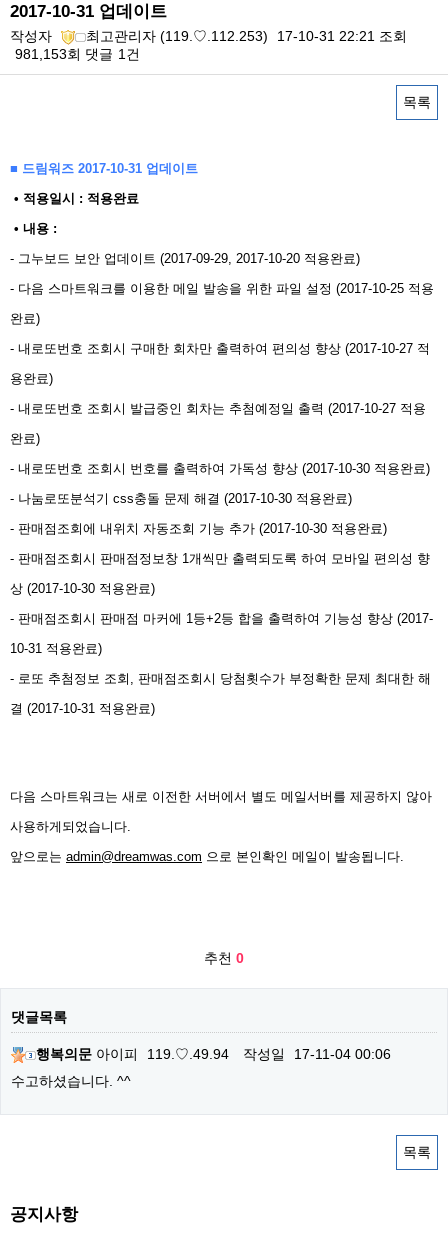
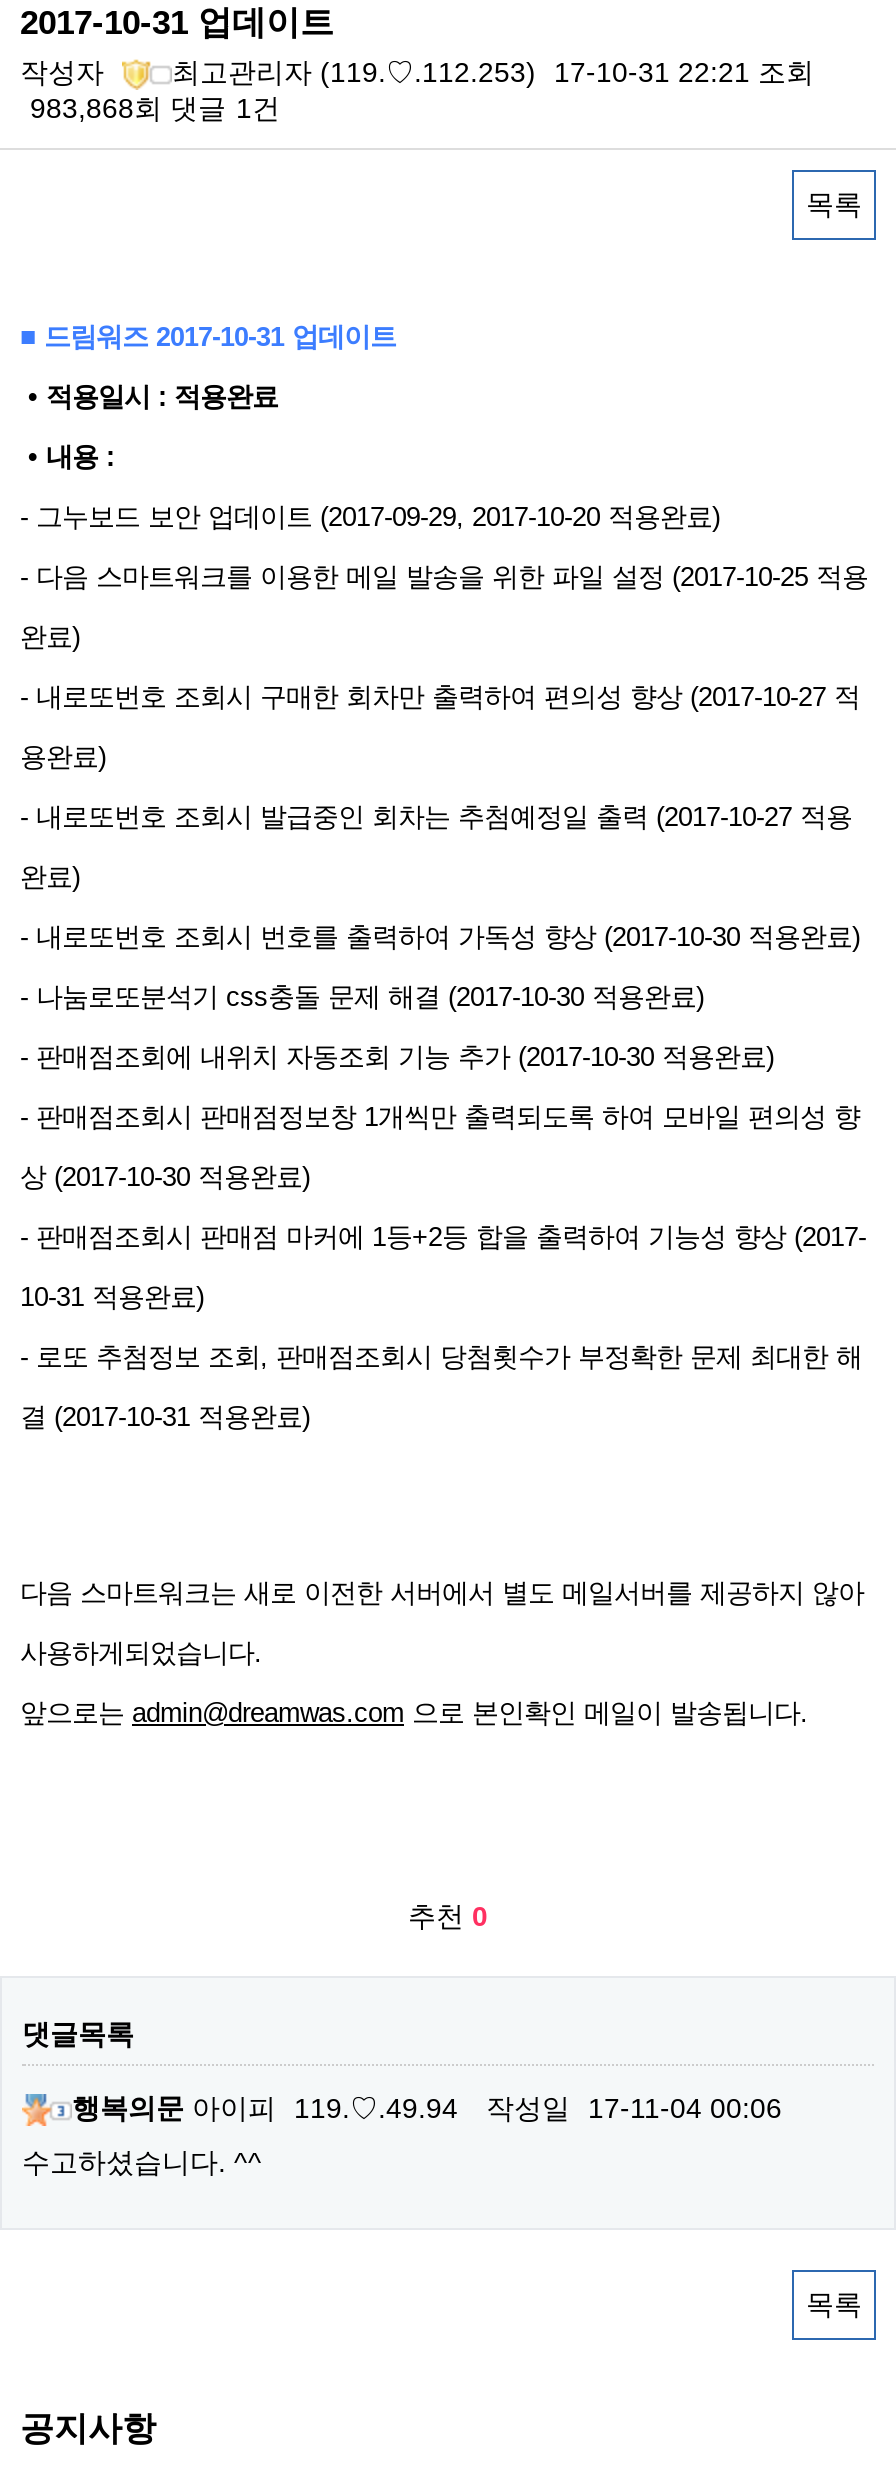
- 981,153회 댓글 1건
+ 983,868회 댓글 1건
